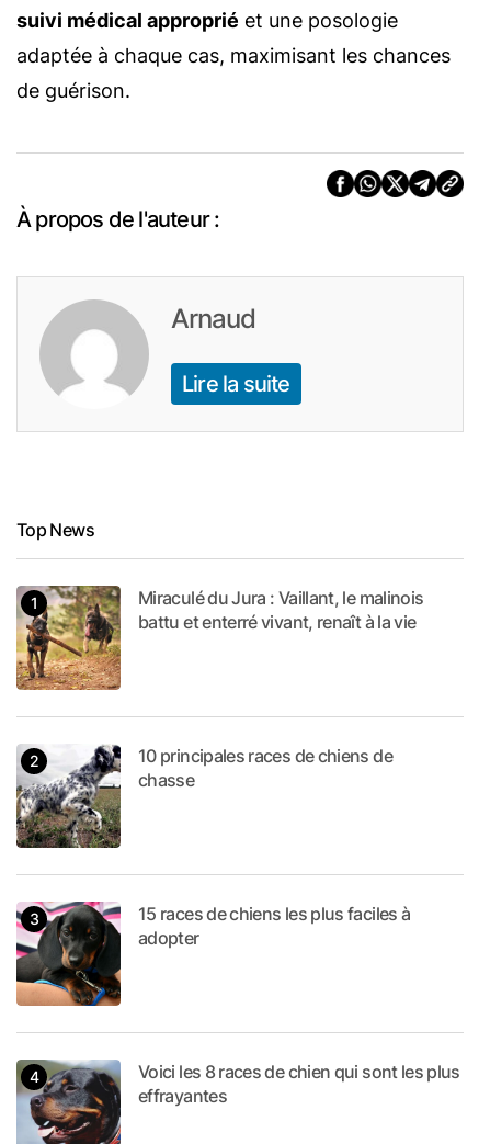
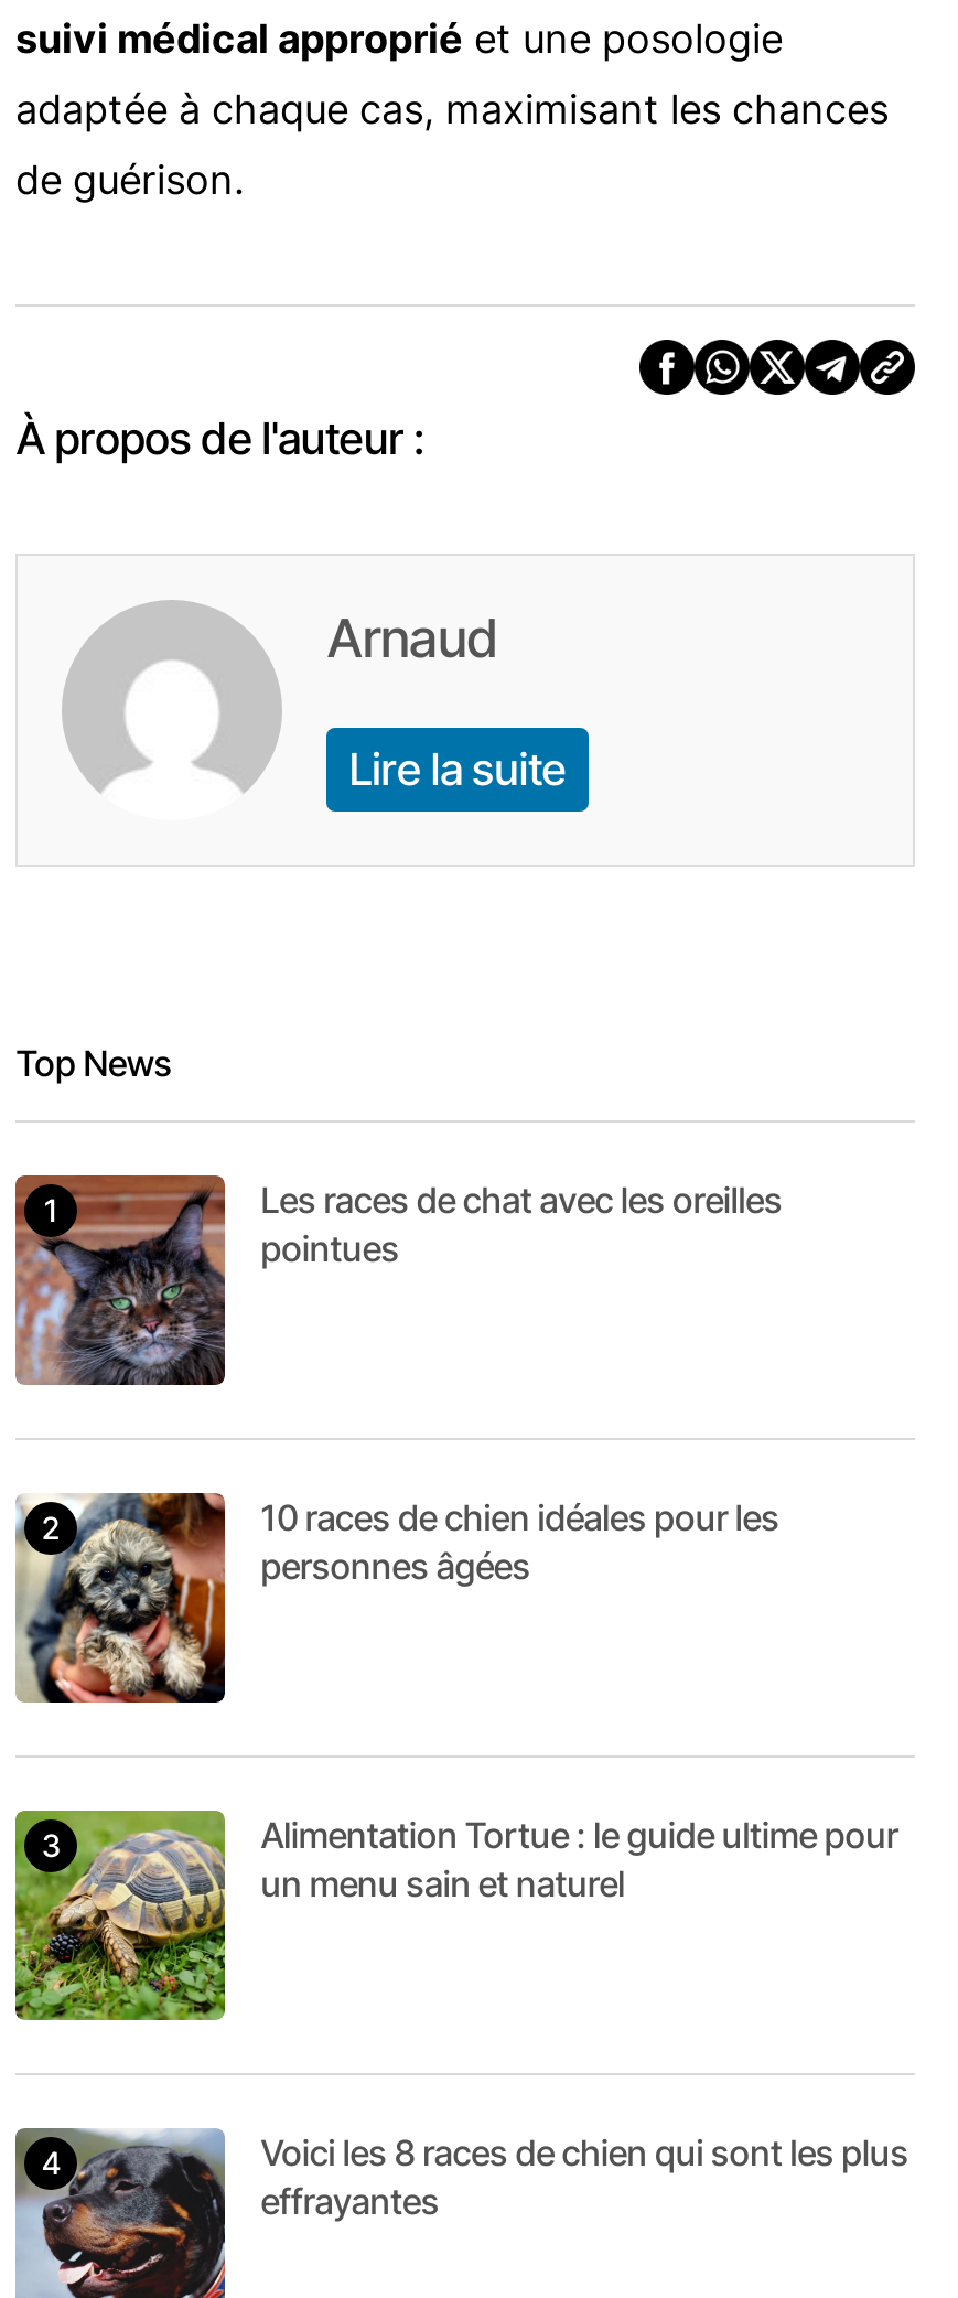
- [image]
- Miraculé du Jura : Vaillant, le malinois
- battu et enterré vivant, renaît à la vie
+ [image]
+ Les races de chat avec les oreilles
+ pointues

- [image]
- 10 principales races de chiens de
- chasse
+ [image]
+ 10 races de chien idéales pour les
+ personnes âgées

- [image]
- 15 races de chiens les plus faciles à
- adopter
+ [image]
+ Alimentation Tortue : le guide ultime pour
+ un menu sain et naturel
